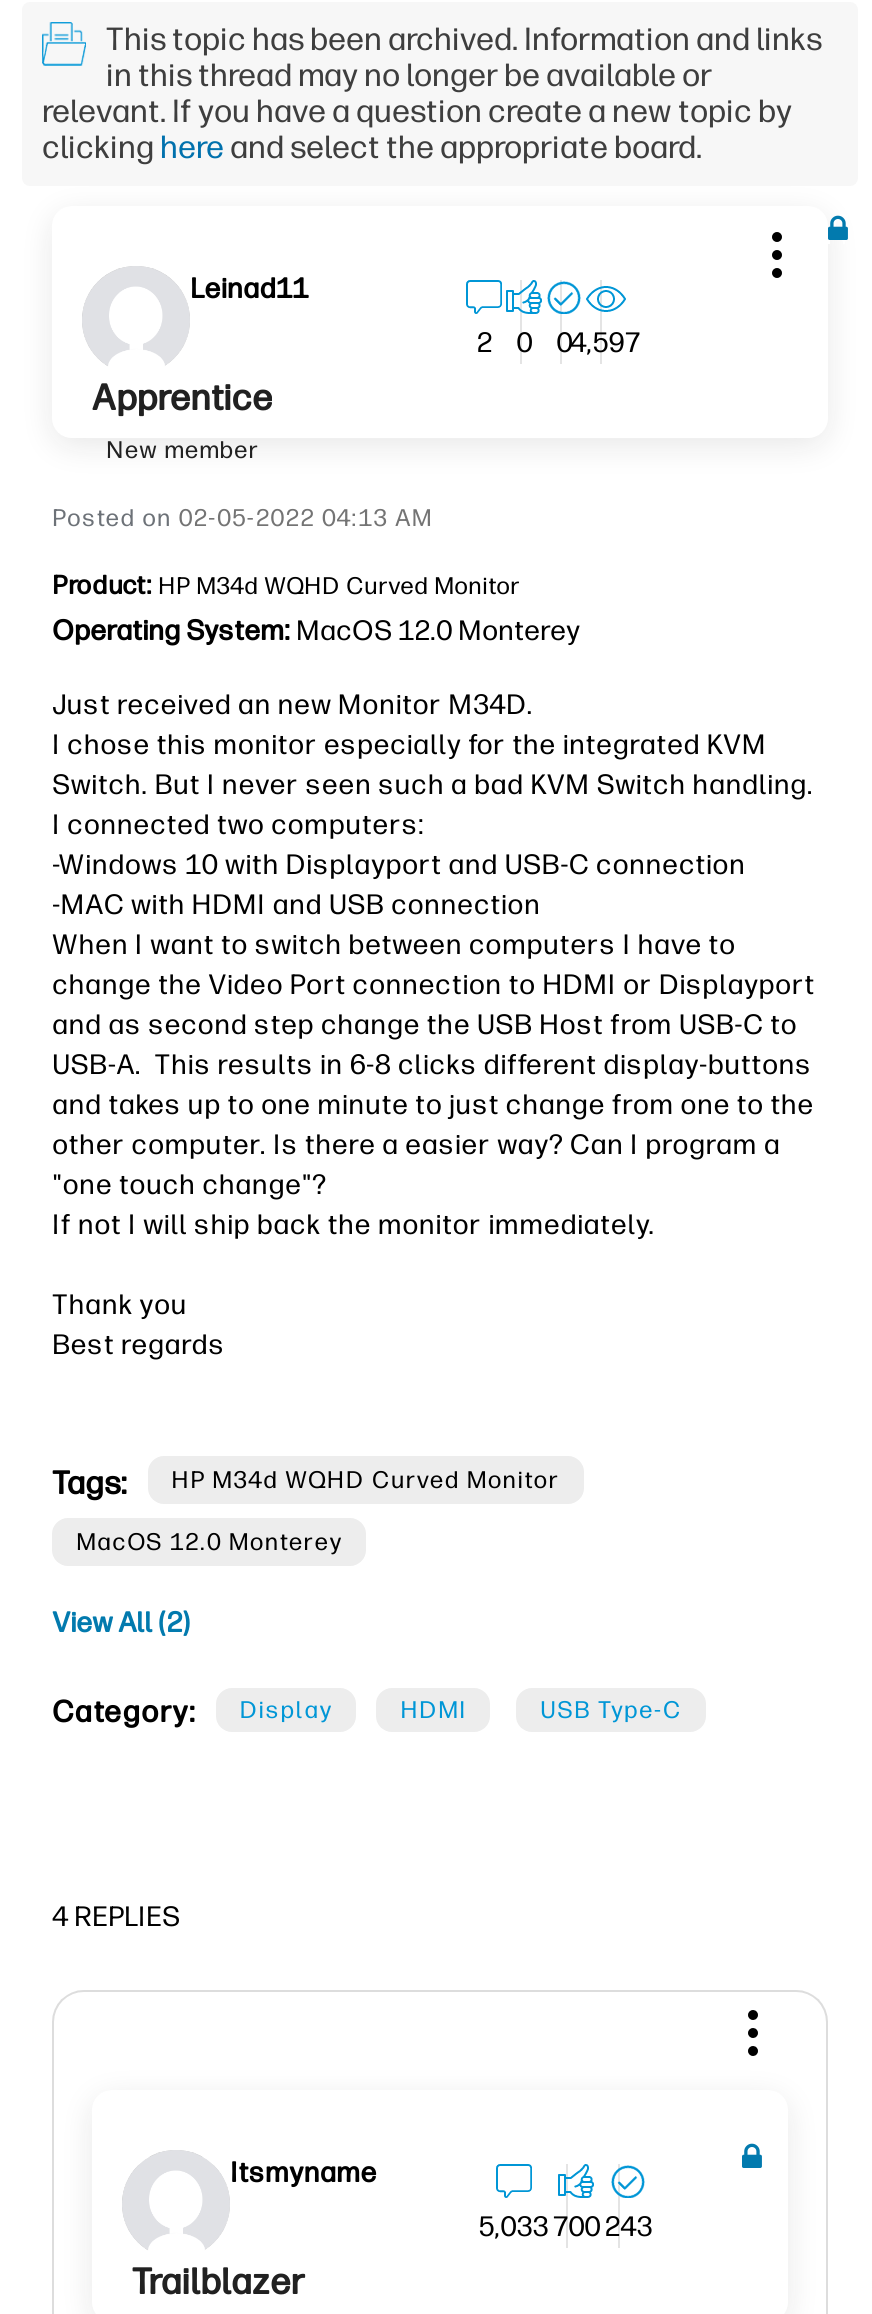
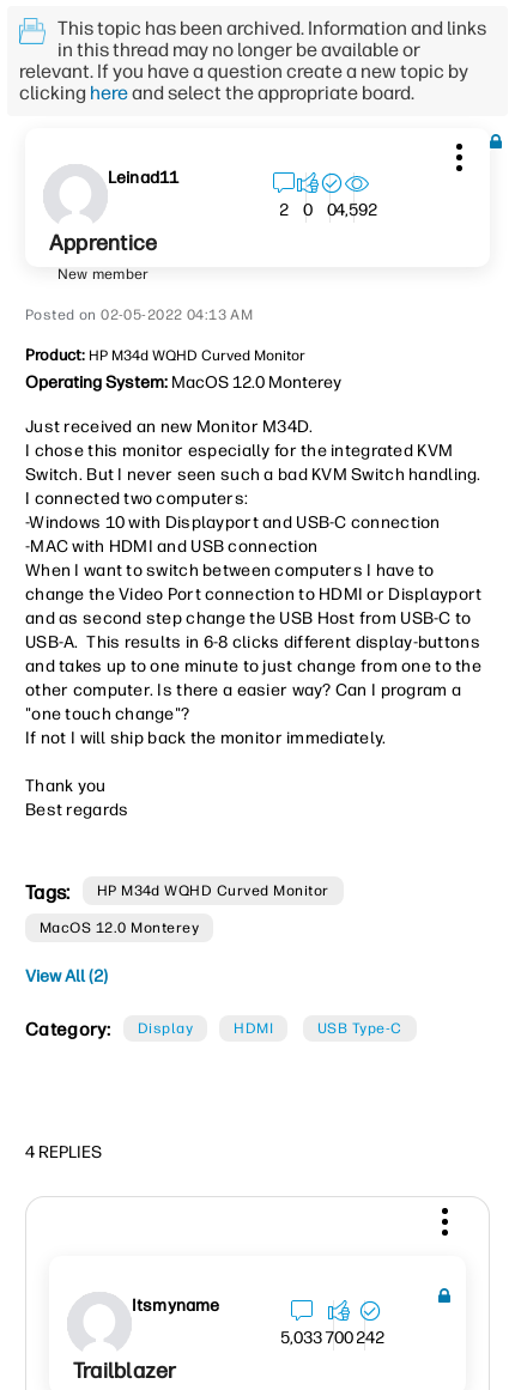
- 2 0 04,597
+ 2 0 04,592

- 5,033 700 243
+ 5,033 700 242
